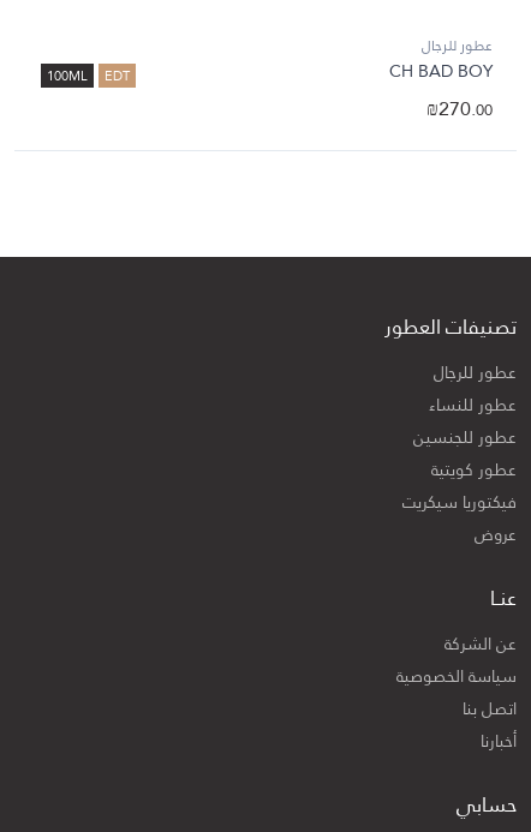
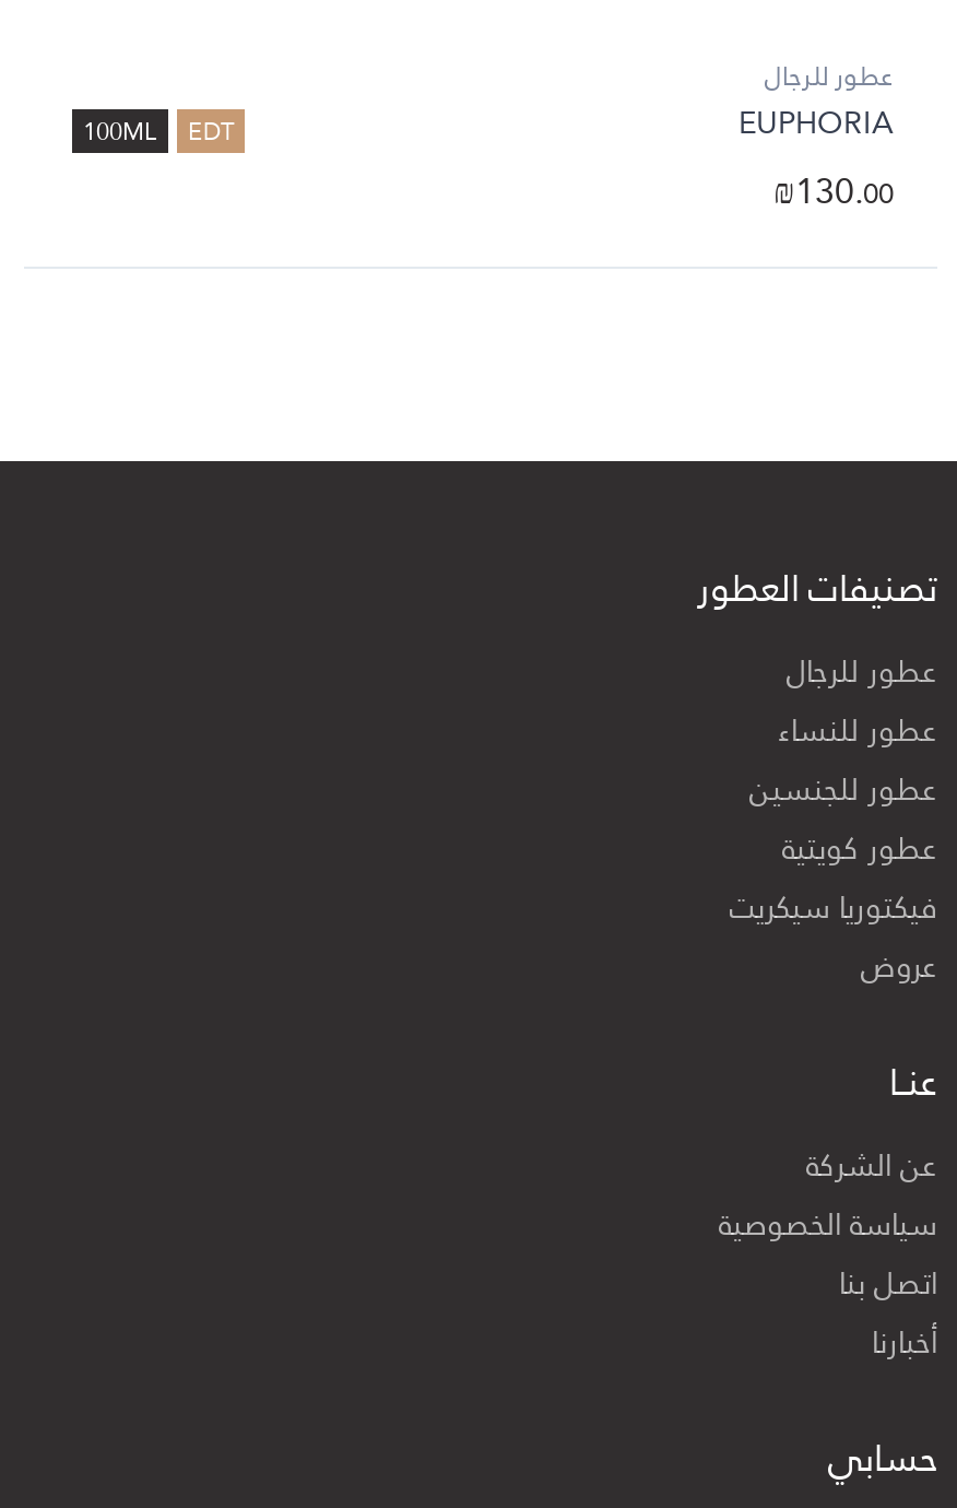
- CH BAD BOY
- ₪270.00
+ EUPHORIA
+ ₪130.00
